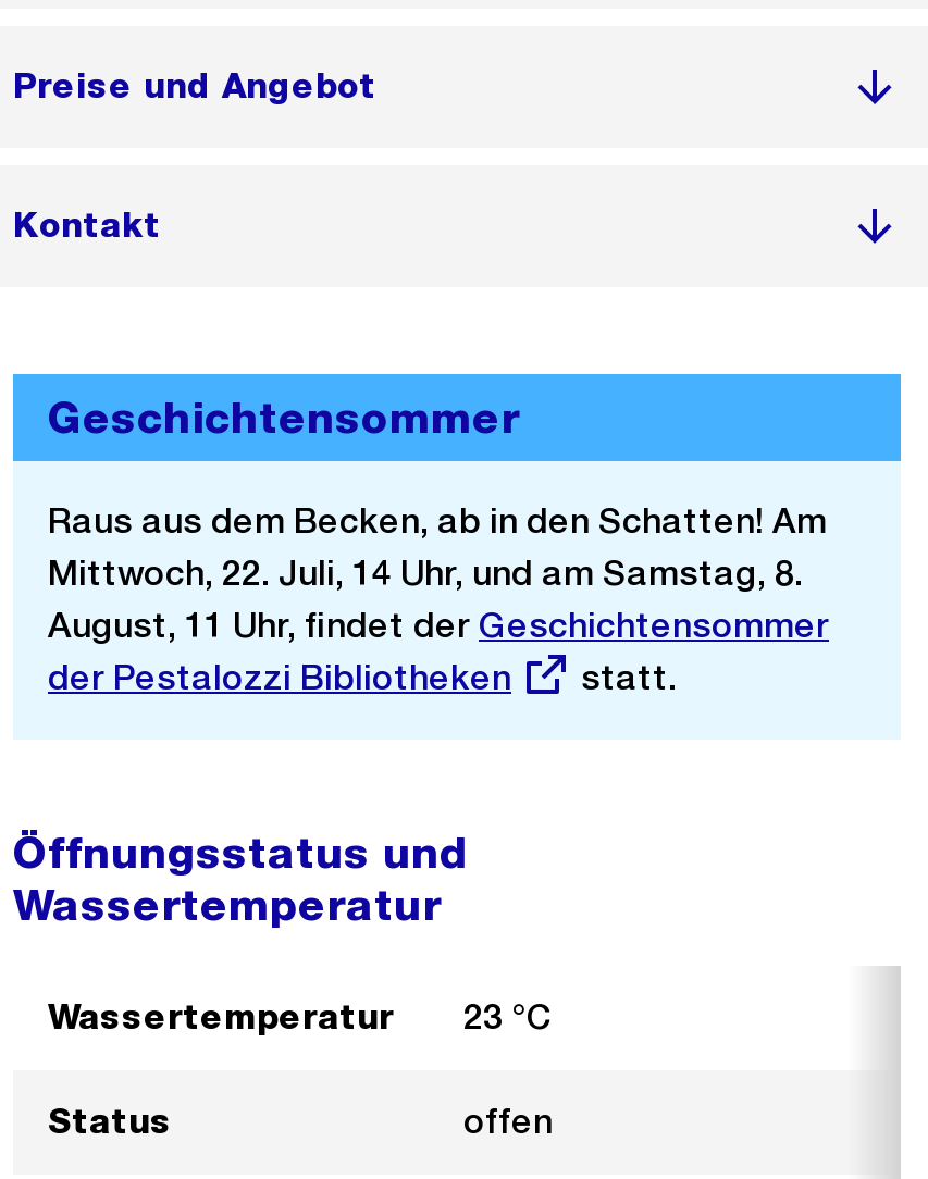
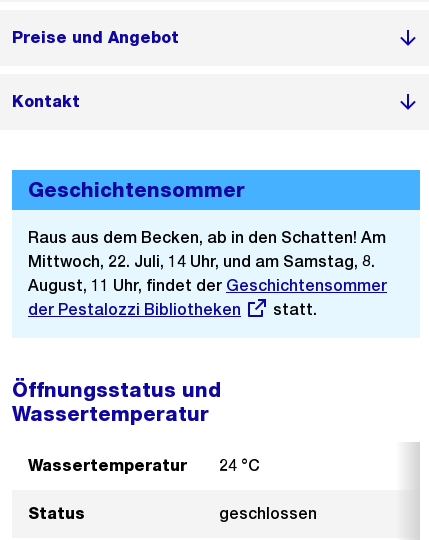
- Wassertemperatur 23 °C
+ Wassertemperatur 24 °C

- offen
+ geschlossen
